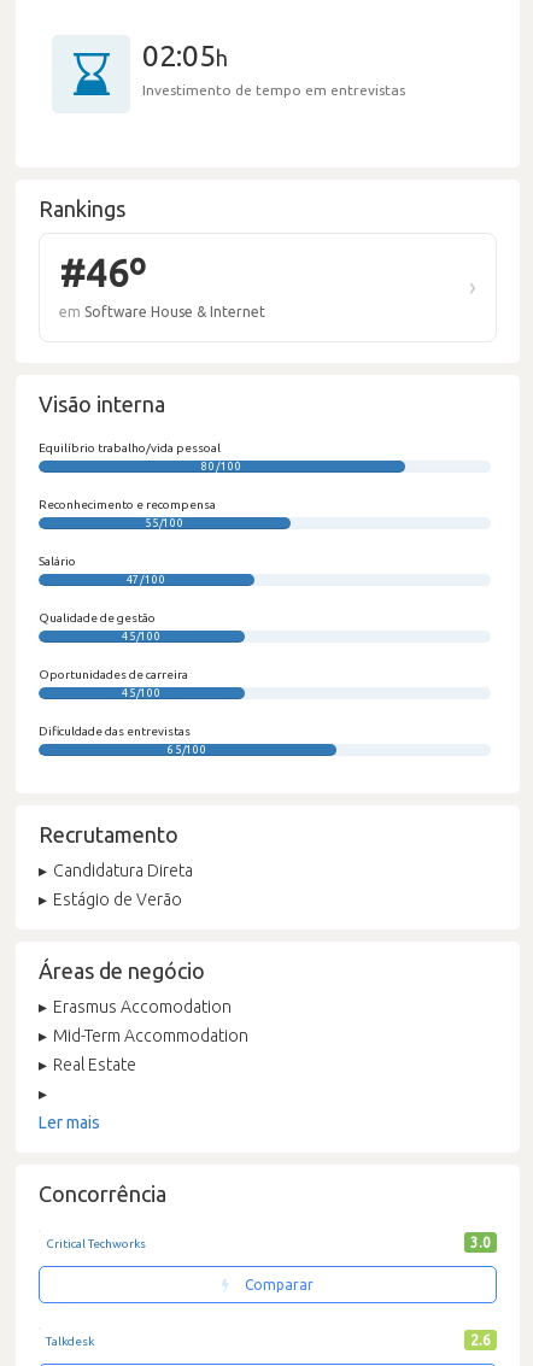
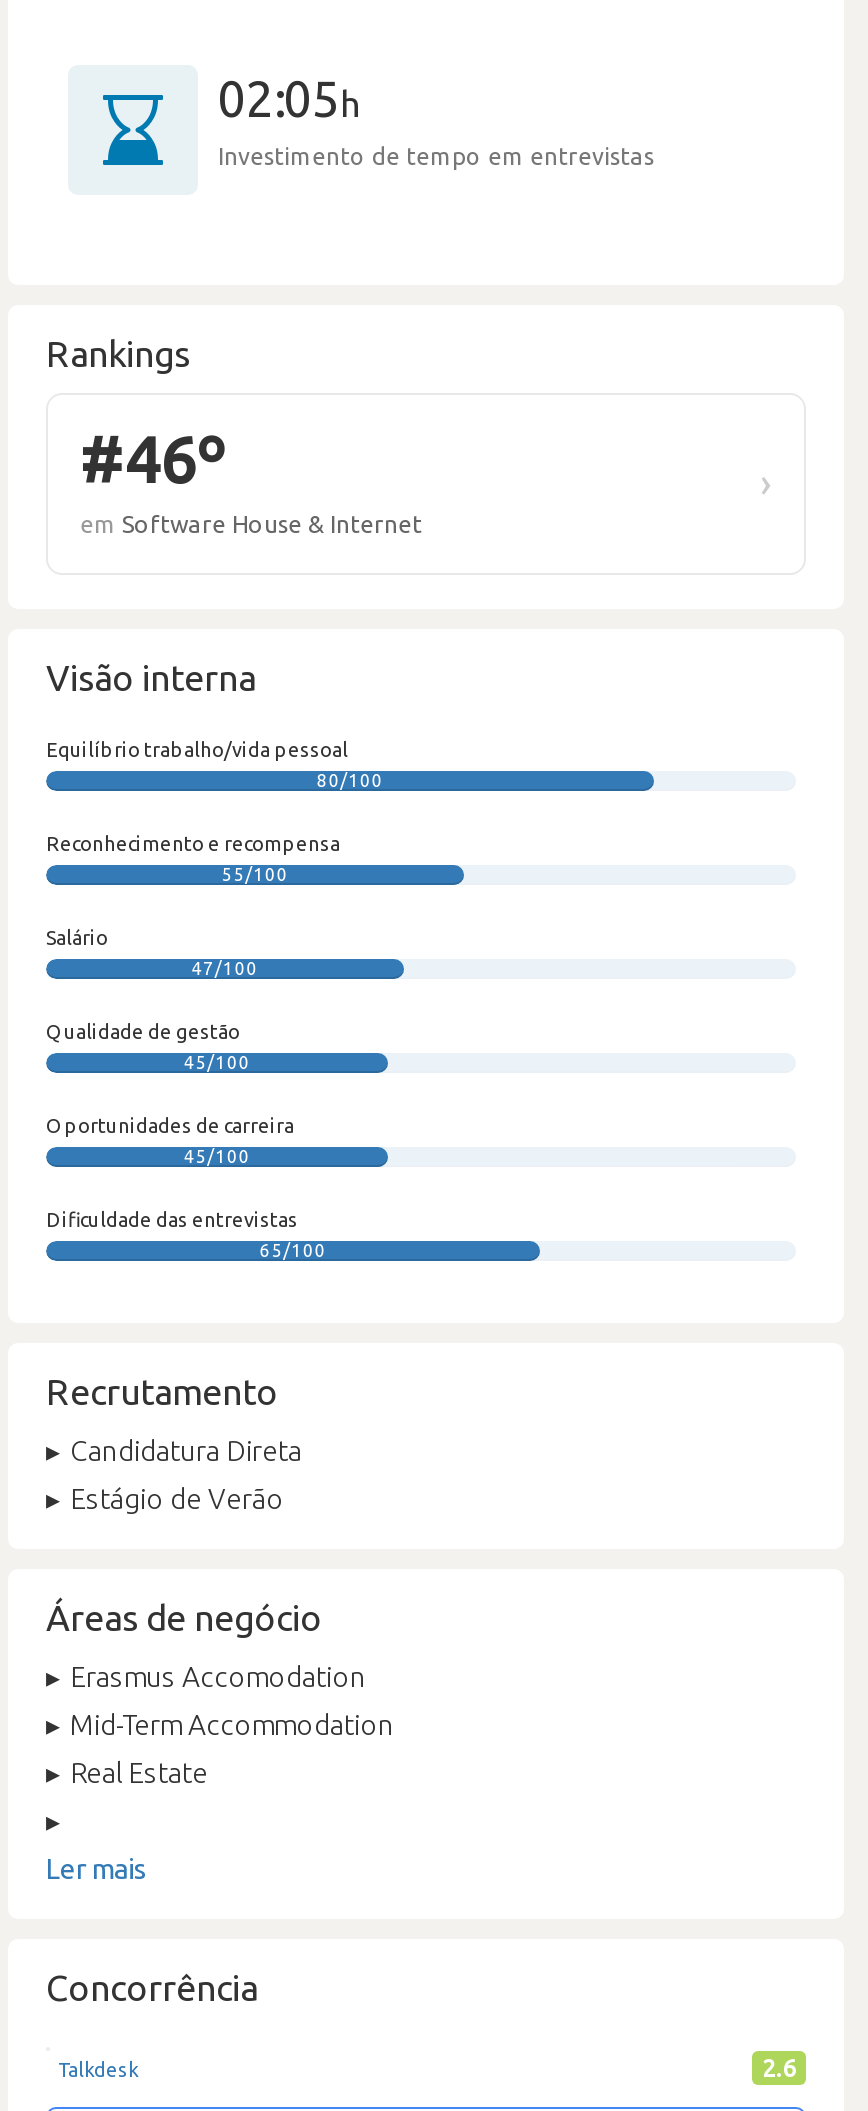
- Critical Techworks
- 3.0
- Comparar
